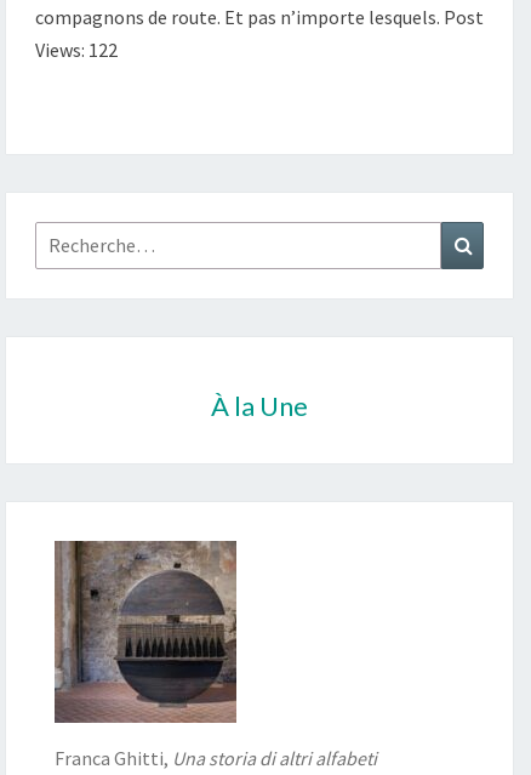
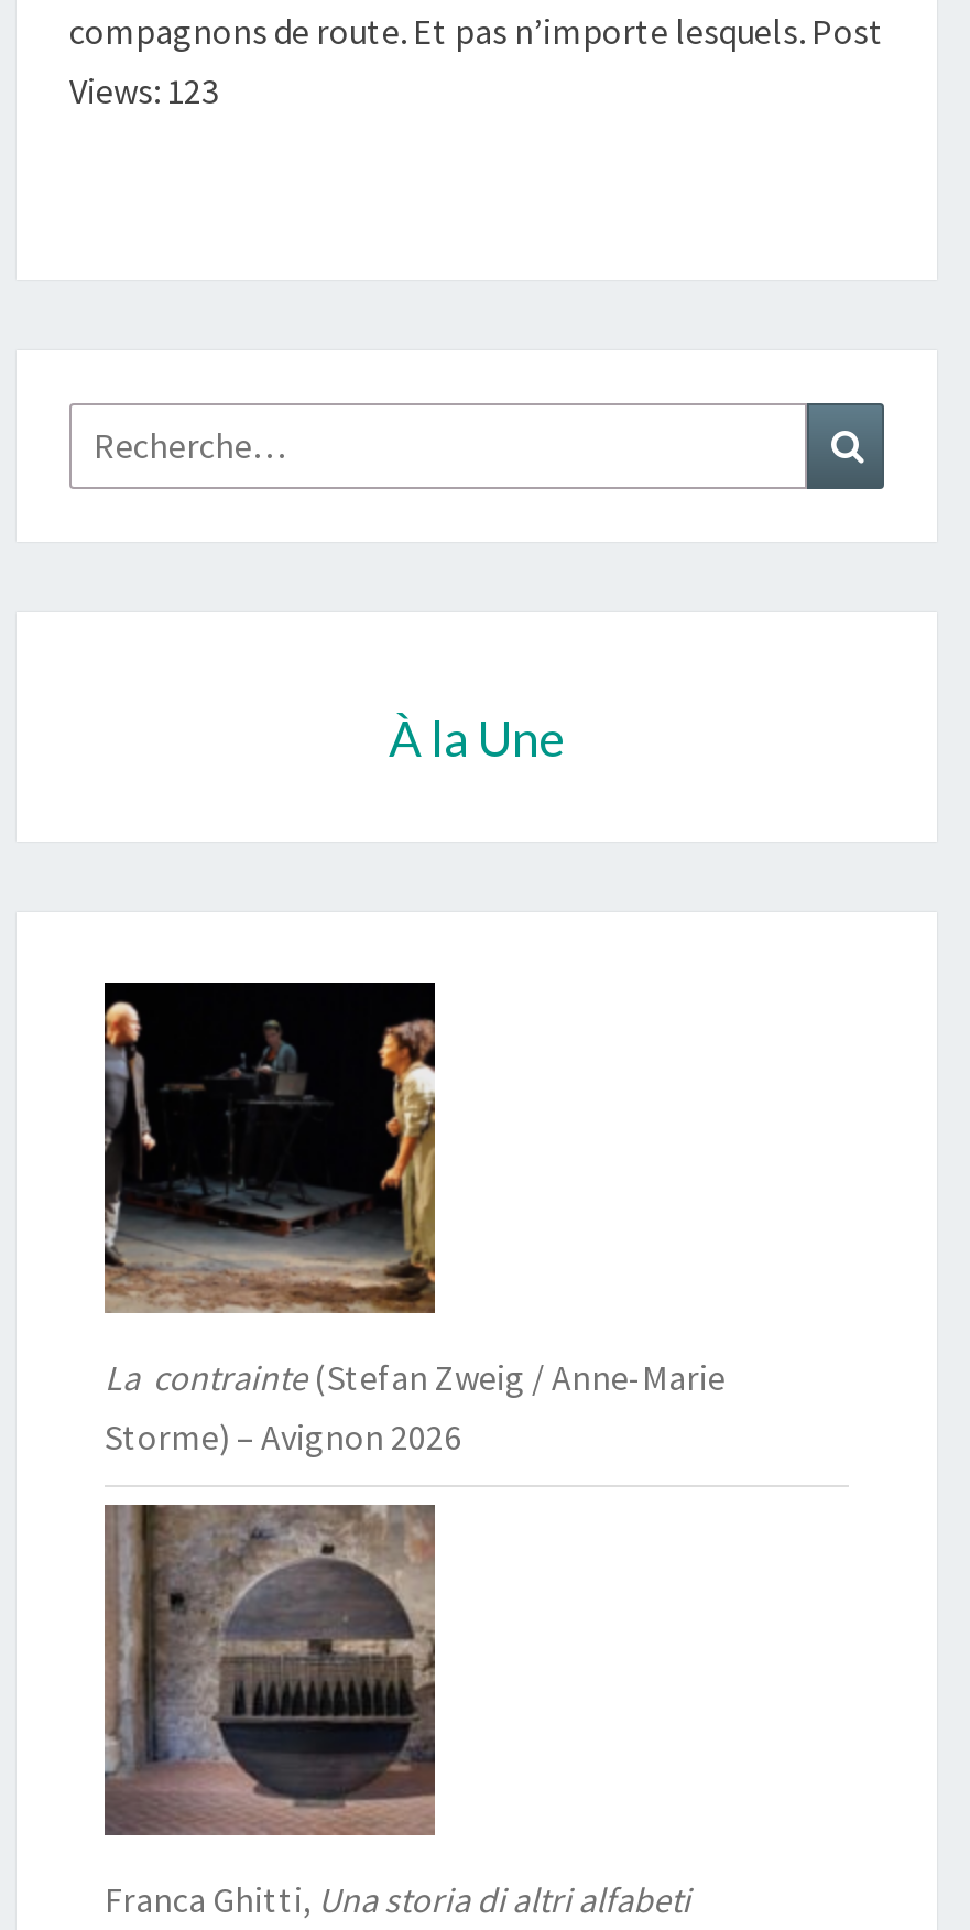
- Views: 122
+ Views: 123

+ [image]
+ La contrainte (Stefan Zweig / Anne-Marie
+ Storme) – Avignon 2026
